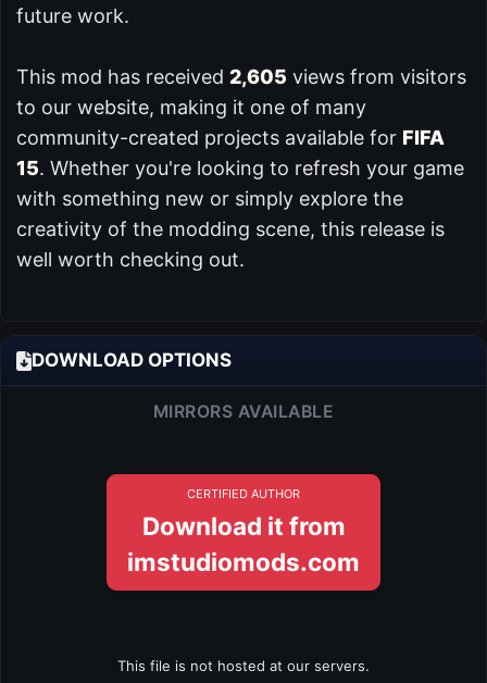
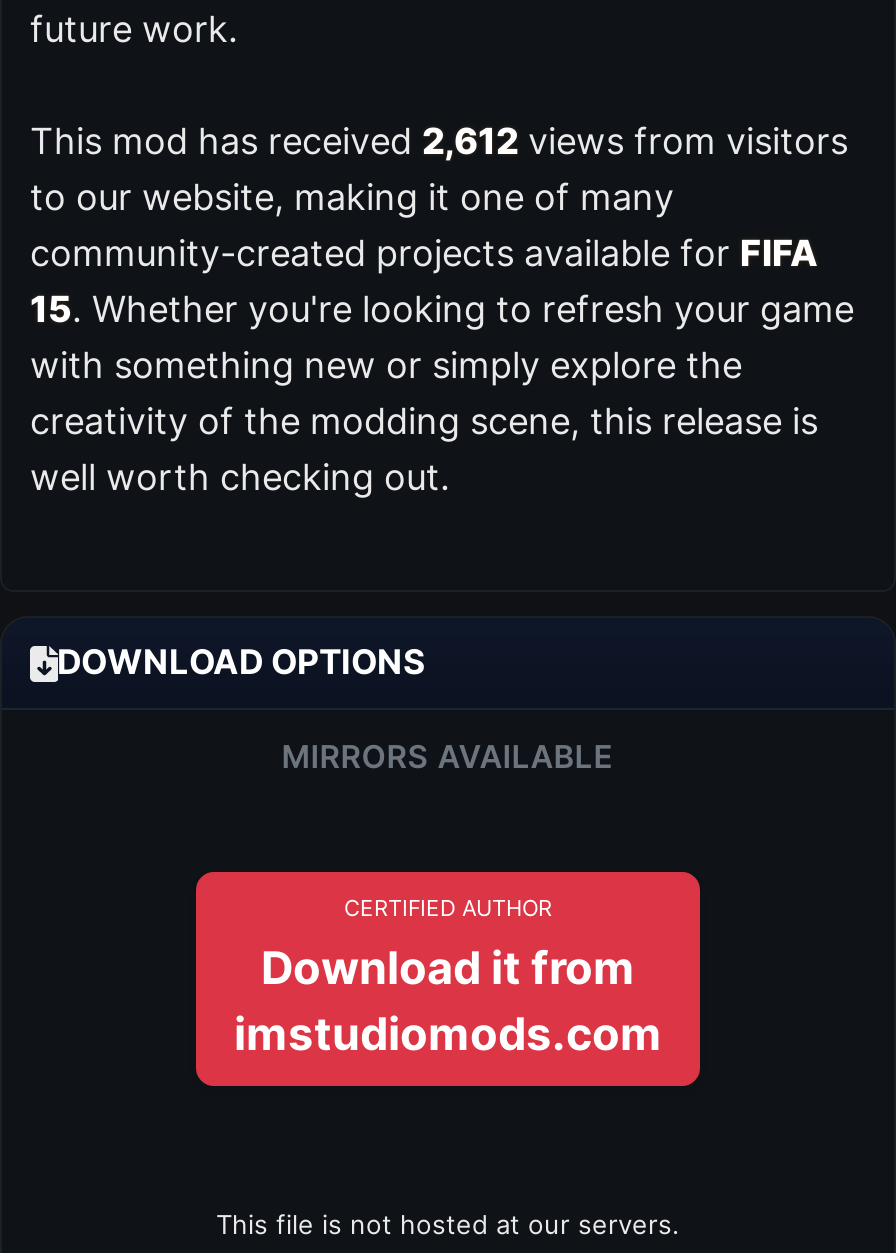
- This mod has received 2,605 views from visitors
+ This mod has received 2,612 views from visitors
